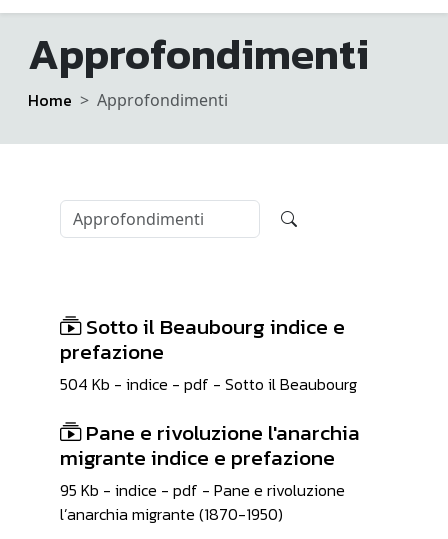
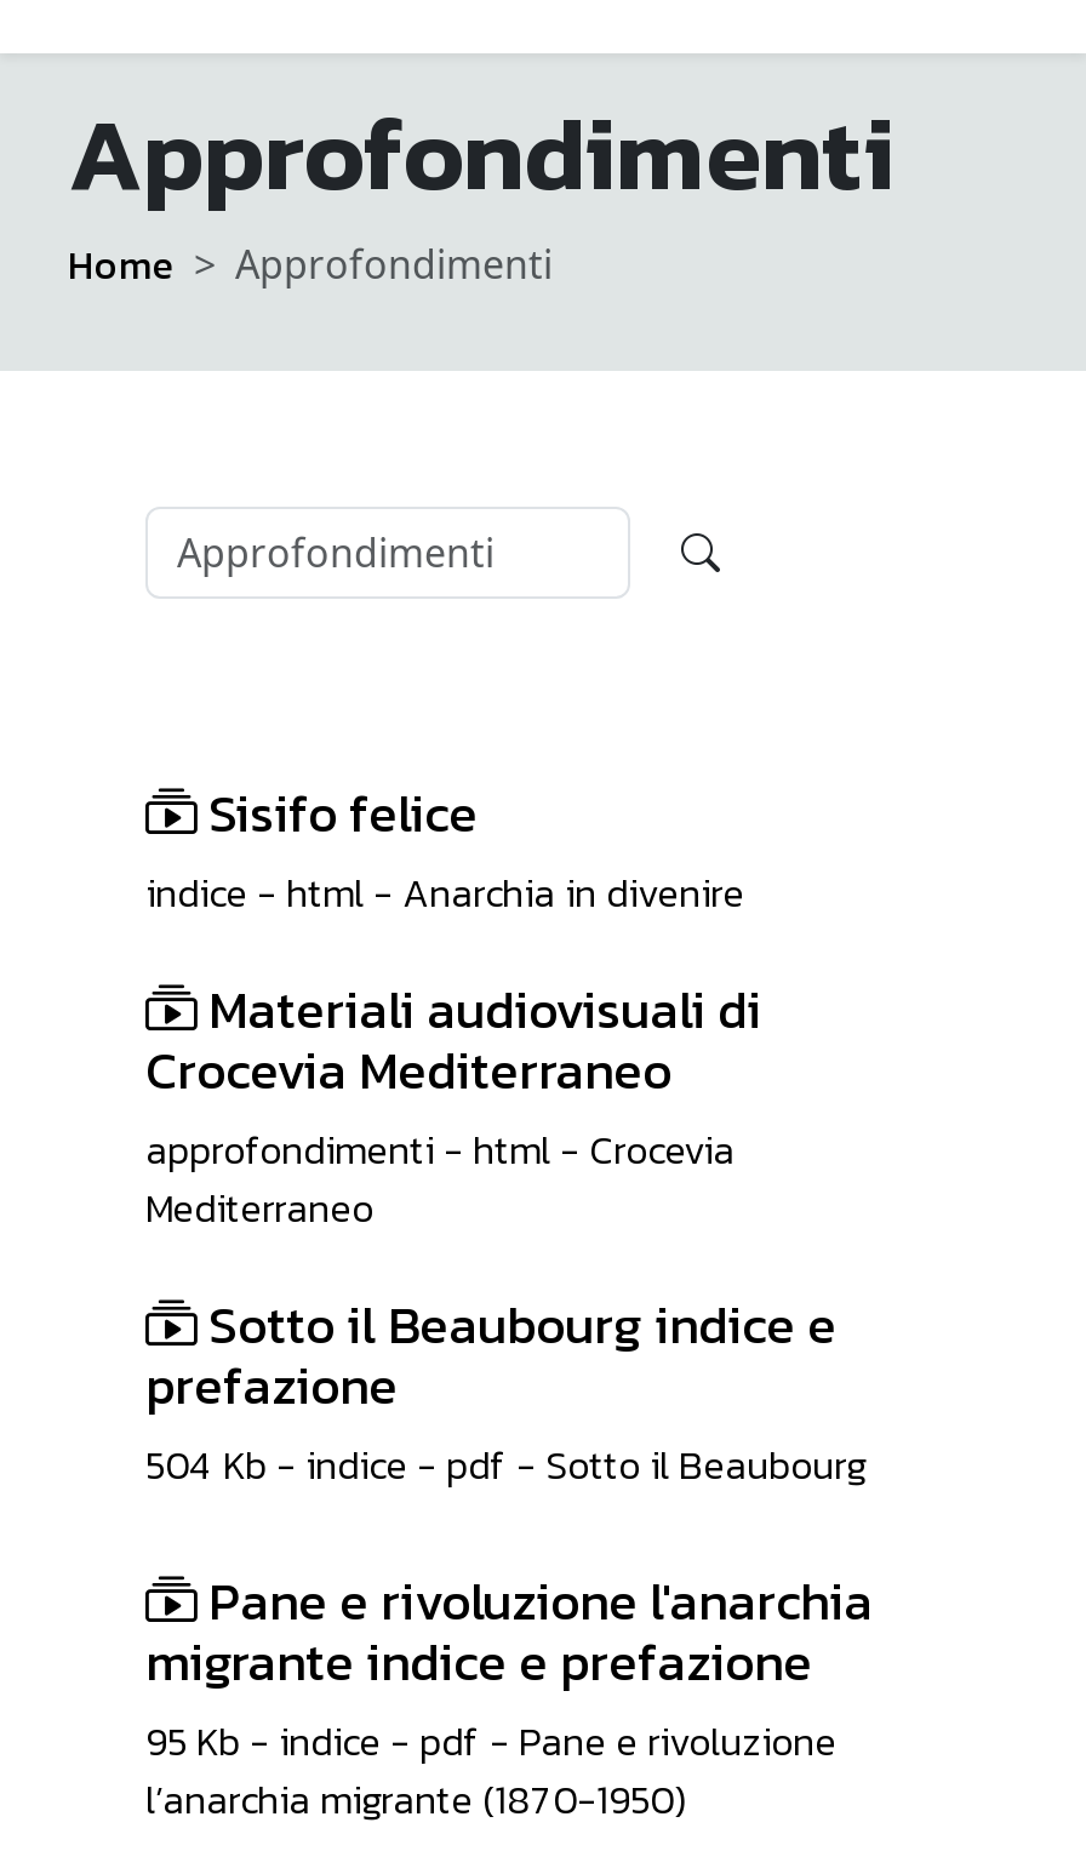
+ Sisifo felice
+ indice - html - Anarchia in divenire
+ Materiali audiovisuali di
+ Crocevia Mediterraneo
+ approfondimenti - html - Crocevia
+ Mediterraneo
